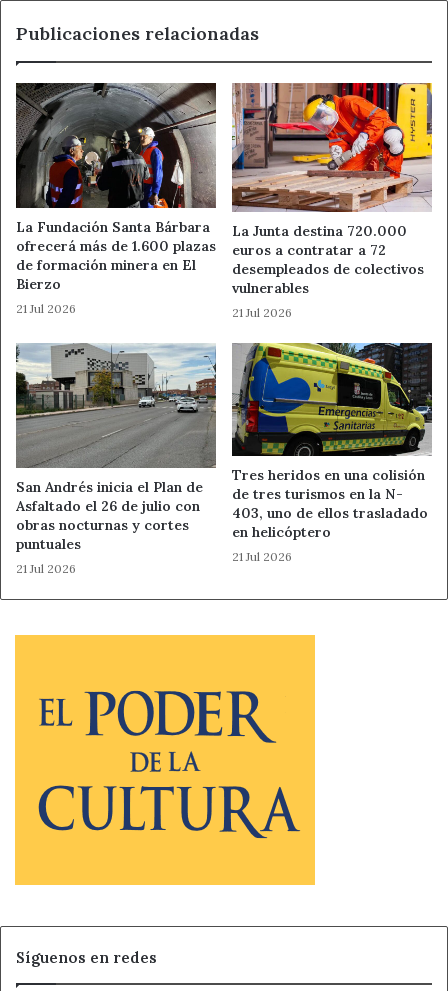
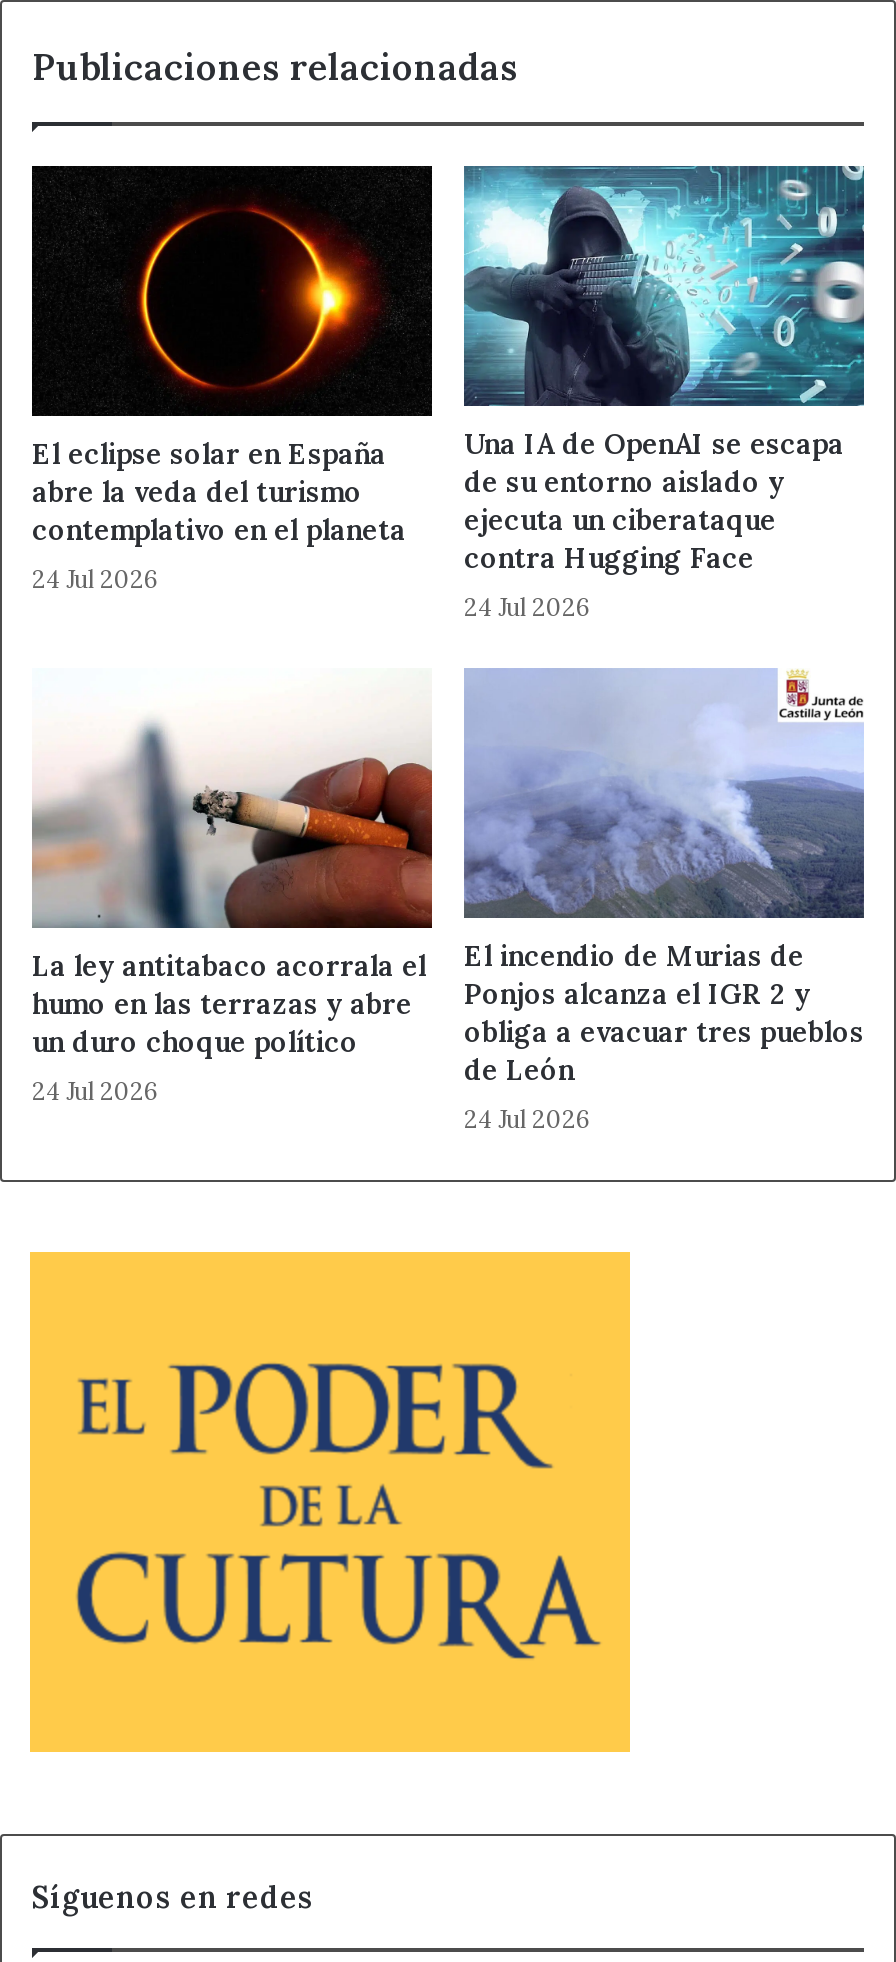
- [image]
- La Fundación Santa Bárbara
- ofrecerá más de 1.600 plazas
- de formación minera en El
- Bierzo
- 21 Jul 2026
+ [image]
+ El eclipse solar en España
+ abre la veda del turismo
+ contemplativo en el planeta
+ 24 Jul 2026

- [image]
- La Junta destina 720.000
- euros a contratar a 72
- desempleados de colectivos
- vulnerables
- 21 Jul 2026
+ [image]
+ Una IA de OpenAI se escapa
+ de su entorno aislado y
+ ejecuta un ciberataque
+ contra Hugging Face
+ 24 Jul 2026

- [image]
- San Andrés inicia el Plan de
- Asfaltado el 26 de julio con
- obras nocturnas y cortes
- puntuales
- 21 Jul 2026
+ [image]
+ La ley antitabaco acorrala el
+ humo en las terrazas y abre
+ un duro choque político
+ 24 Jul 2026

- [image]
- Tres heridos en una colisión
- de tres turismos en la N-
- 403, uno de ellos trasladado
- en helicóptero
- 21 Jul 2026
+ [image]
+ El incendio de Murias de
+ Ponjos alcanza el IGR 2 y
+ obliga a evacuar tres pueblos
+ de León
+ 24 Jul 2026
